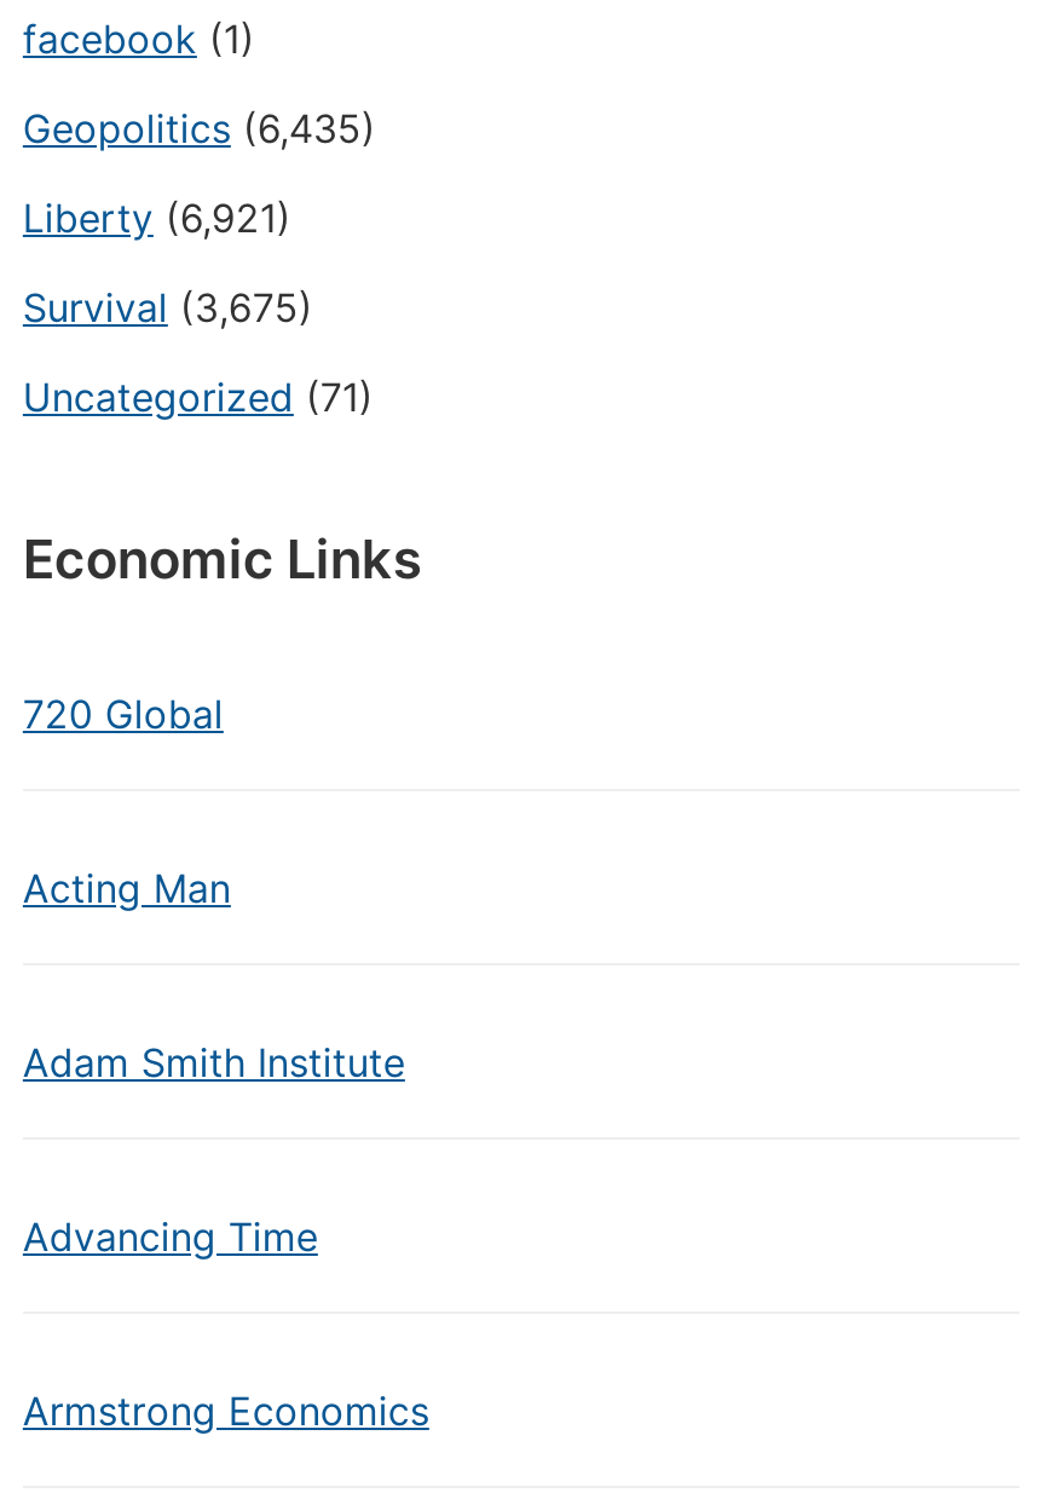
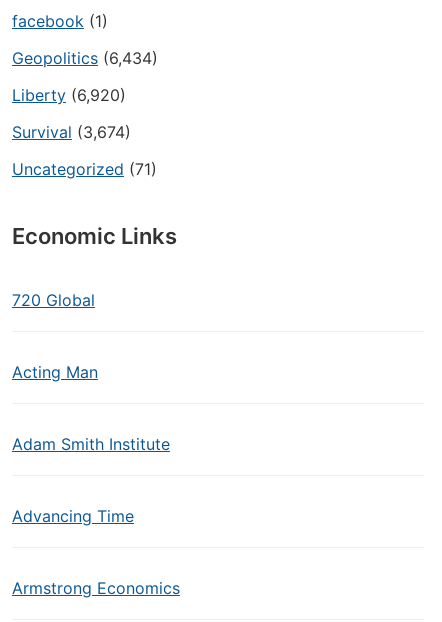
- Geopolitics (6,435)
+ Geopolitics (6,434)

- Liberty (6,921)
+ Liberty (6,920)

- Survival (3,675)
+ Survival (3,674)
